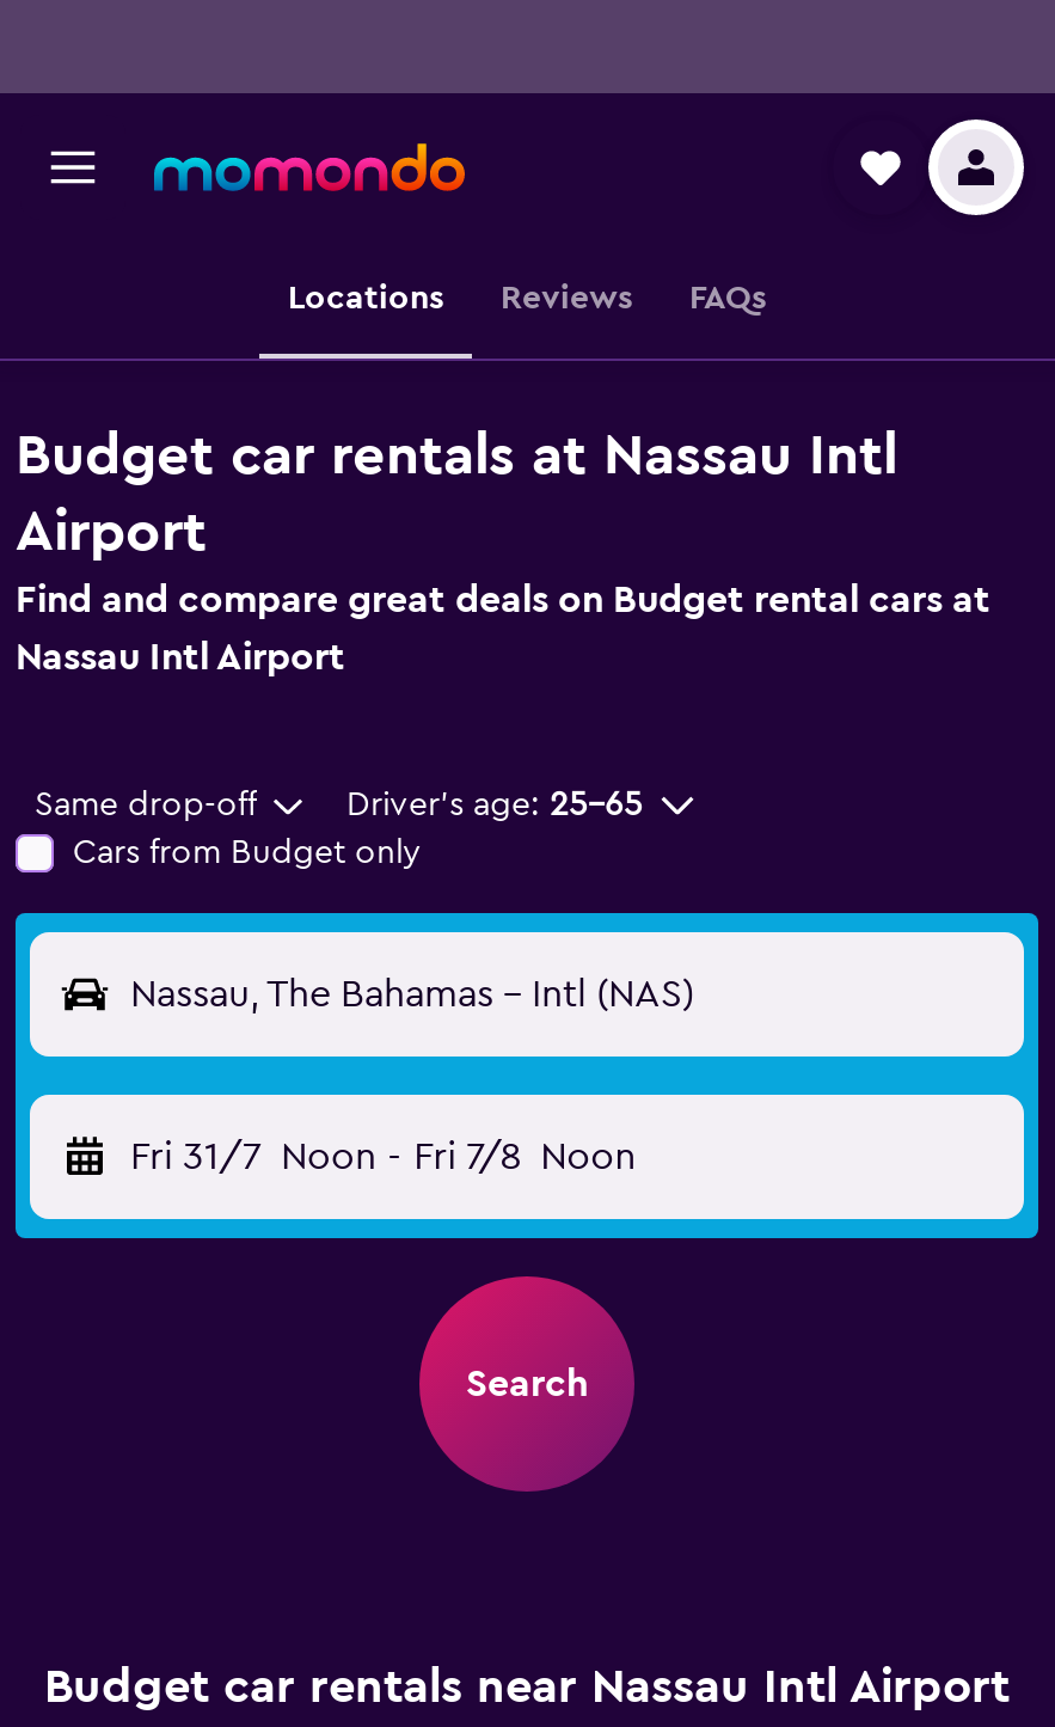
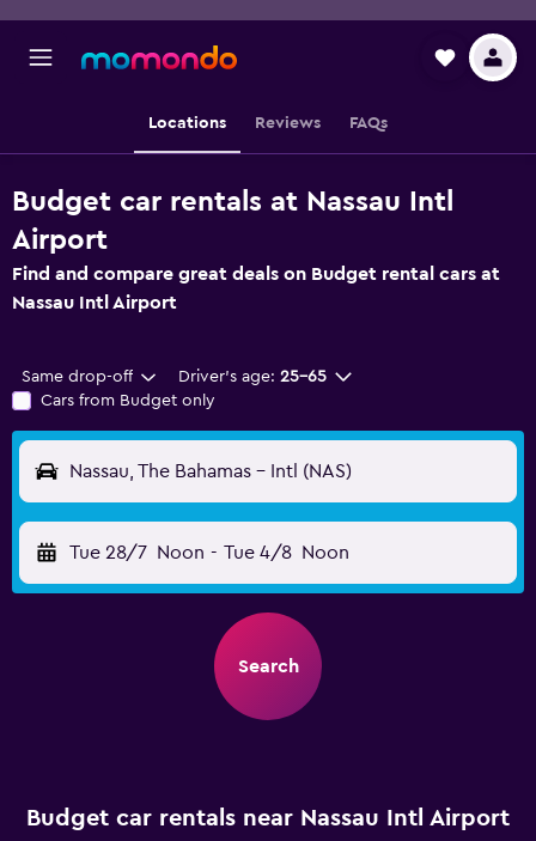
- Fri 31/7 Noon - Fri 7/8 Noon
+ Tue 28/7 Noon - Tue 4/8 Noon
